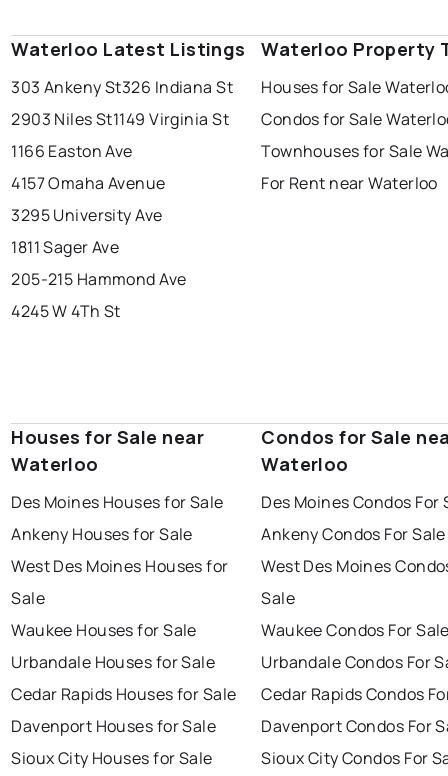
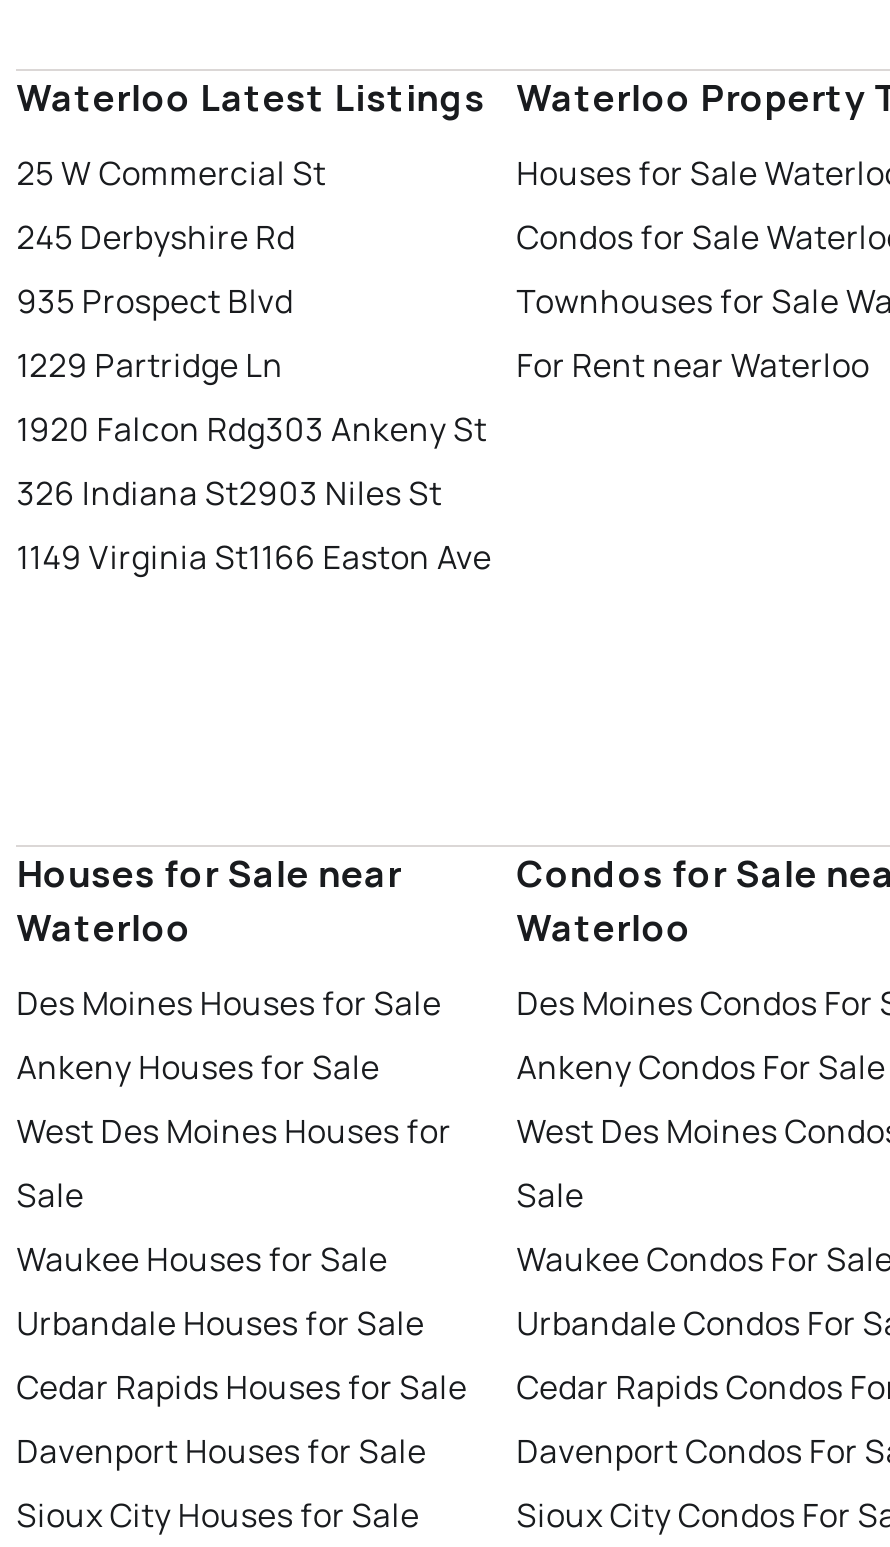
- 303 Ankeny St326 Indiana St
- 2903 Niles St1149 Virginia St
- 1166 Easton Ave
- 4157 Omaha Avenue
- 3295 University Ave
- 1811 Sager Ave
- 205-215 Hammond Ave
- 4245 W 4Th St
+ 25 W Commercial St
+ 245 Derbyshire Rd
+ 935 Prospect Blvd
+ 1229 Partridge Ln
+ 1920 Falcon Rdg303 Ankeny St
+ 326 Indiana St2903 Niles St
+ 1149 Virginia St1166 Easton Ave
